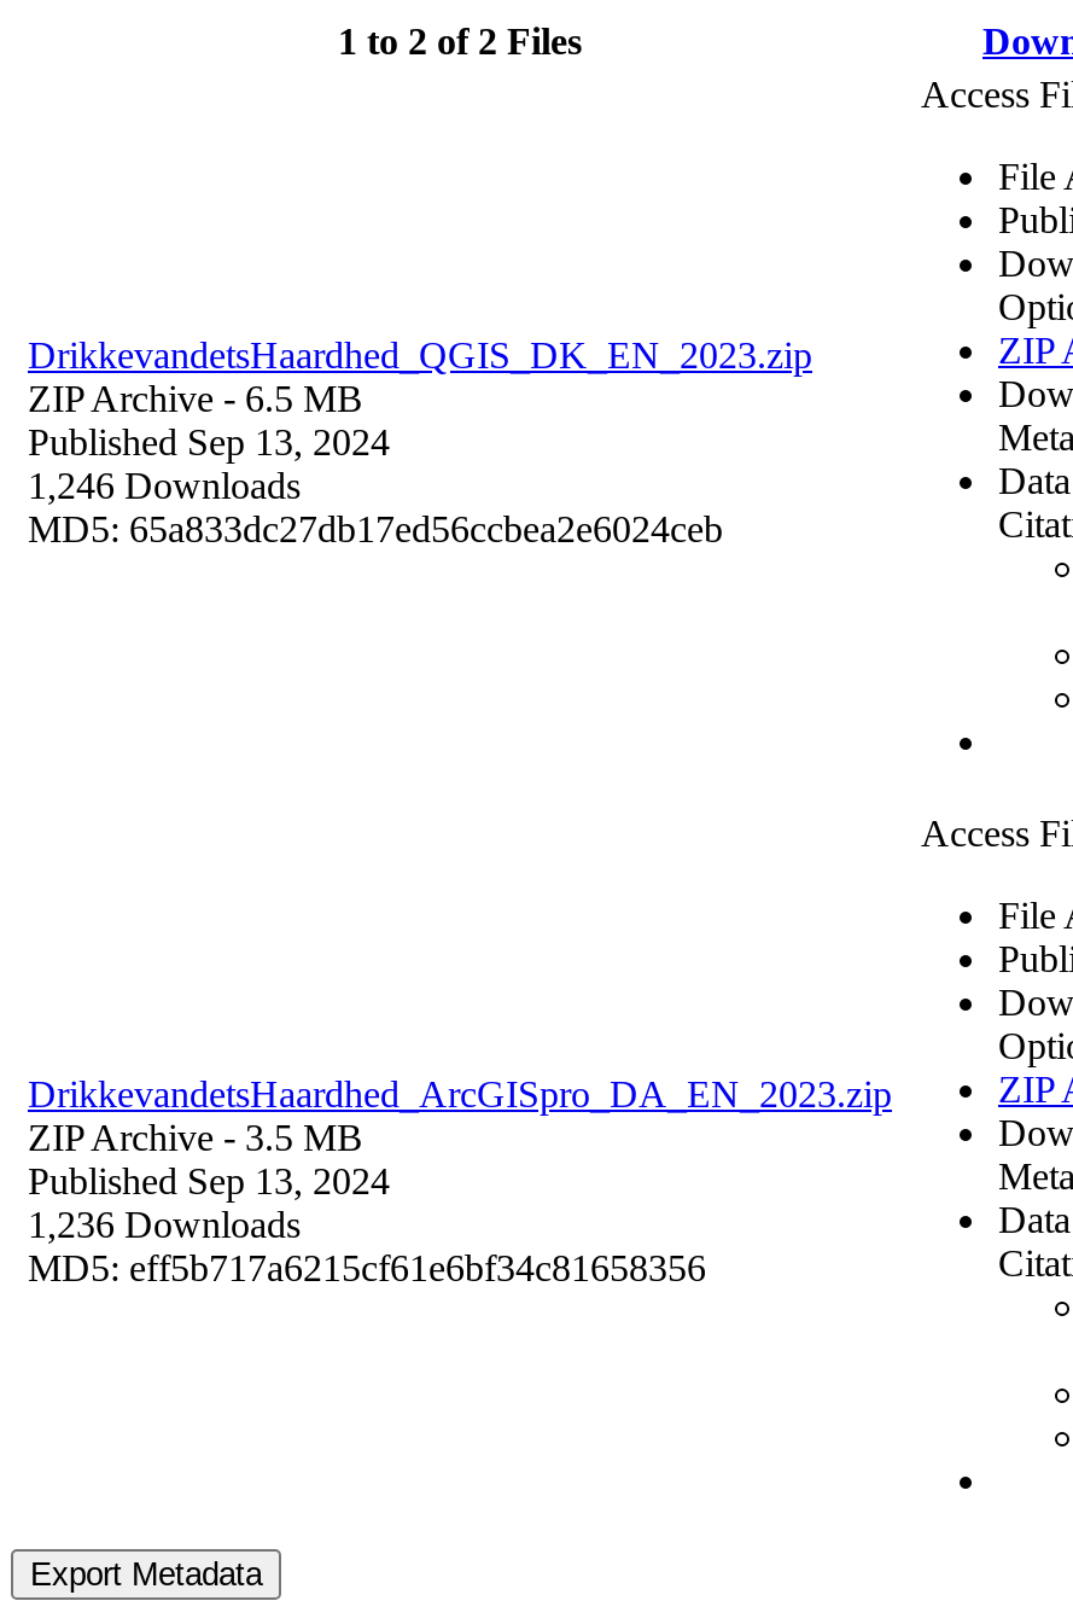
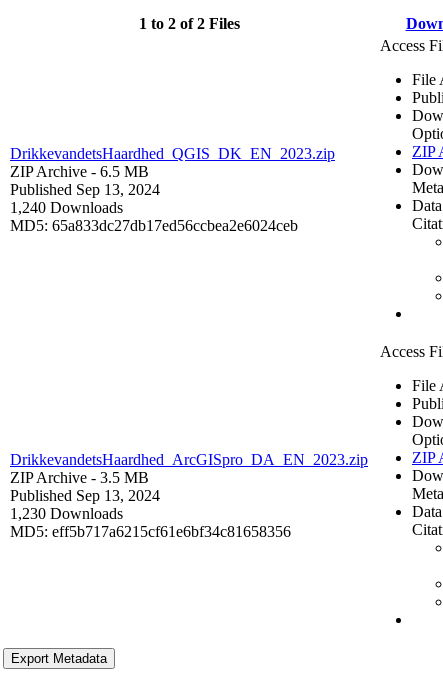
- 1,246 Downloads
+ 1,240 Downloads

- 1,236 Downloads
+ 1,230 Downloads
